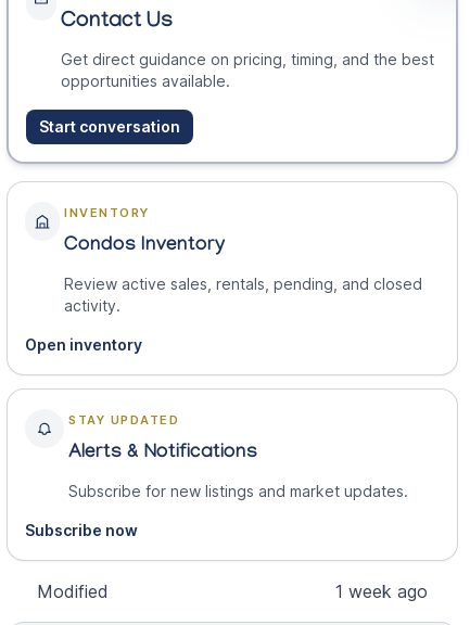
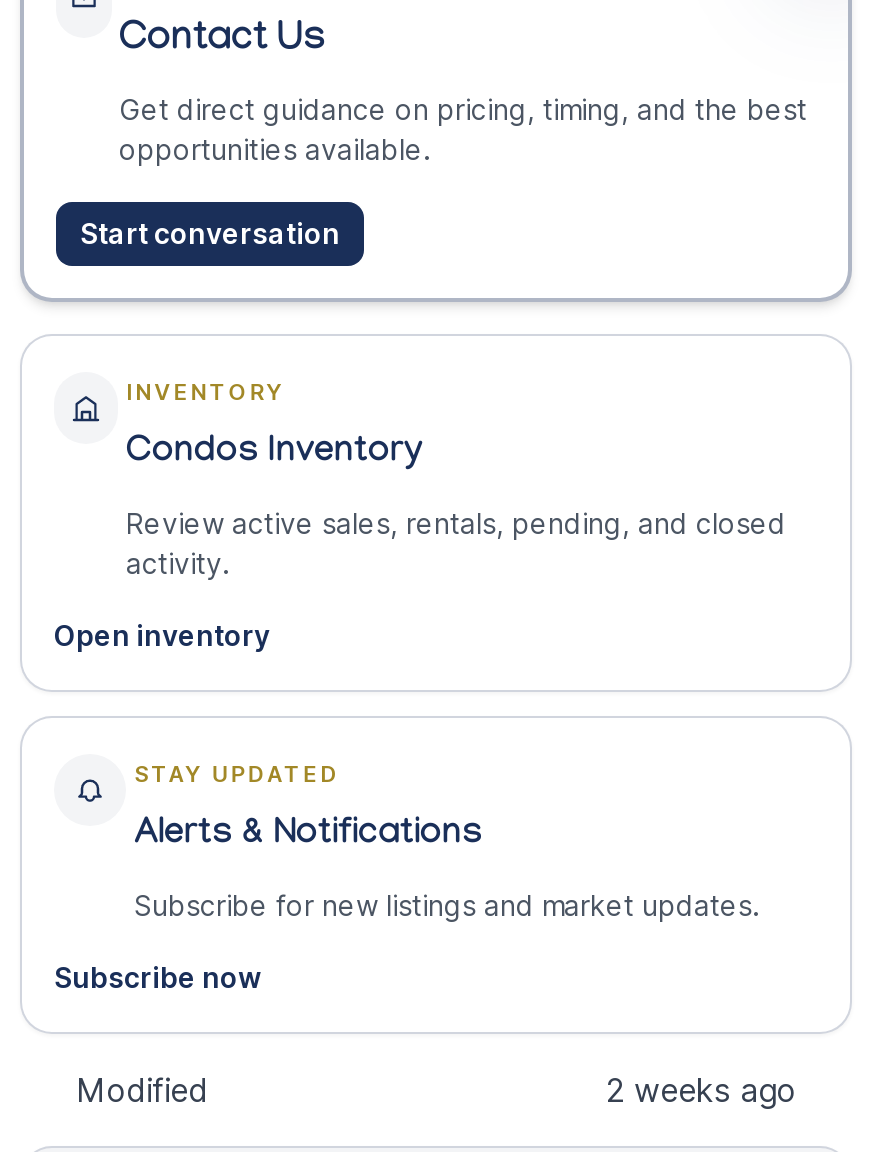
- 1 week ago
+ 2 weeks ago
